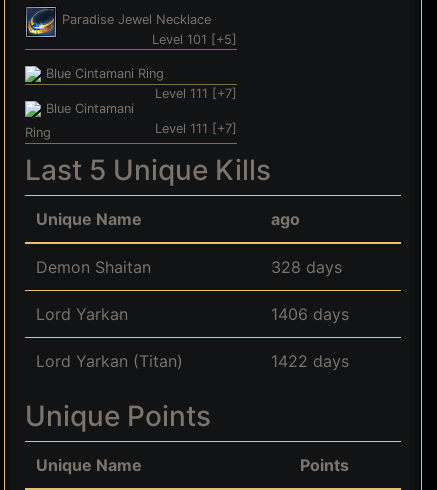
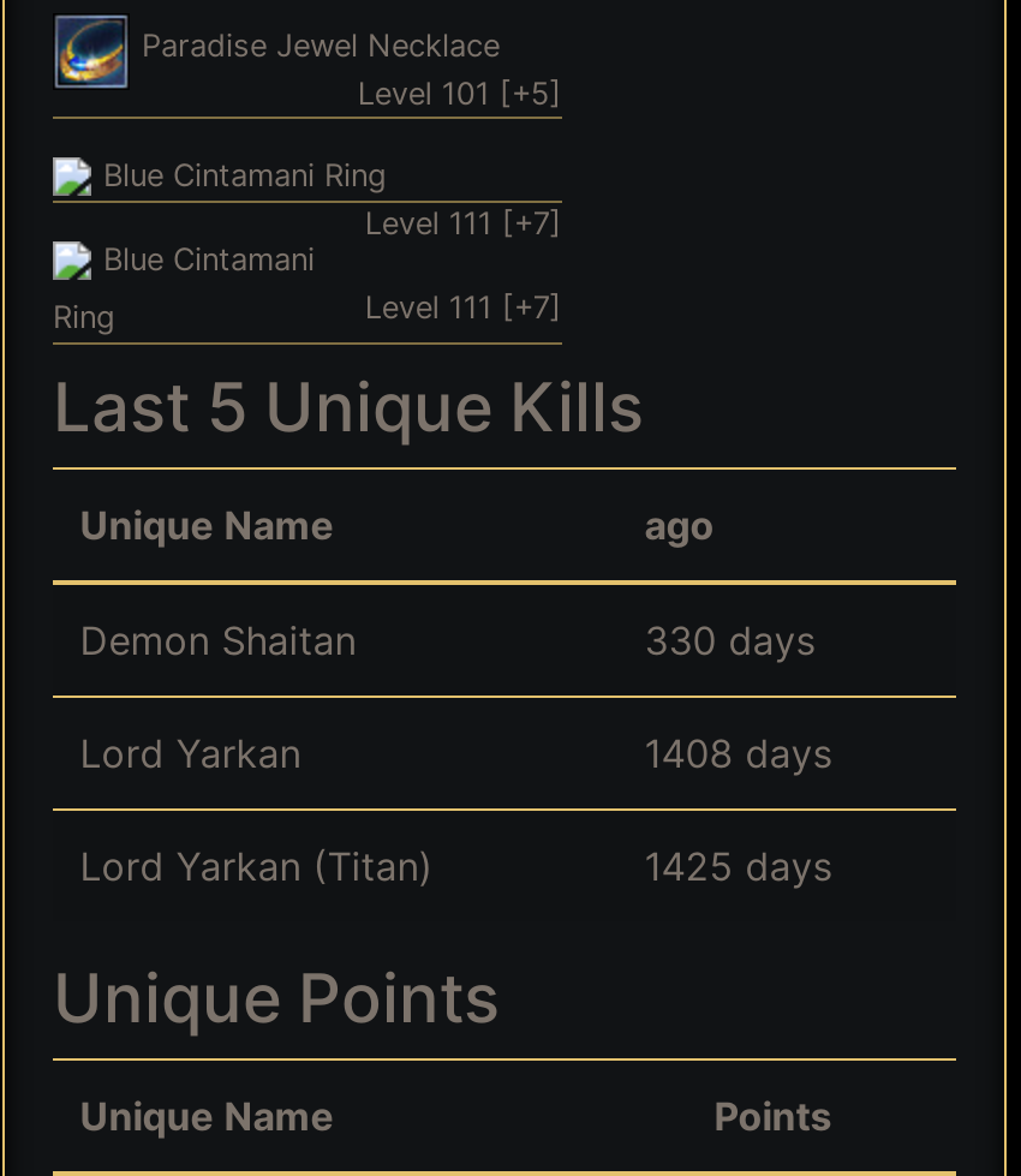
- 328 days
+ 330 days

- 1406 days
+ 1408 days

- 1422 days
+ 1425 days
